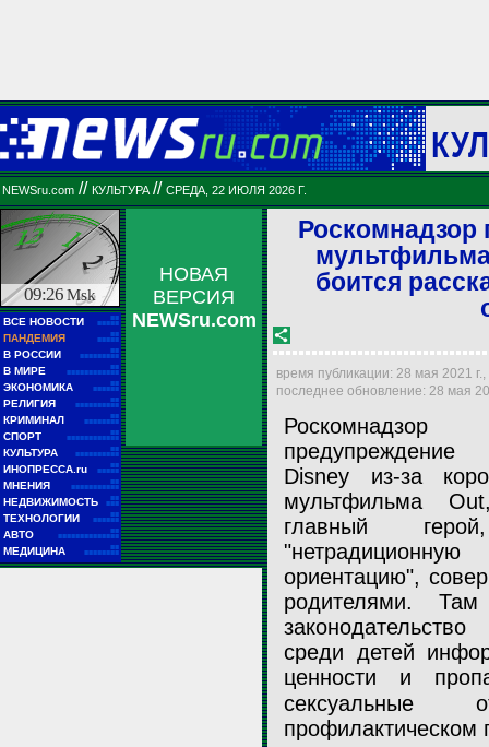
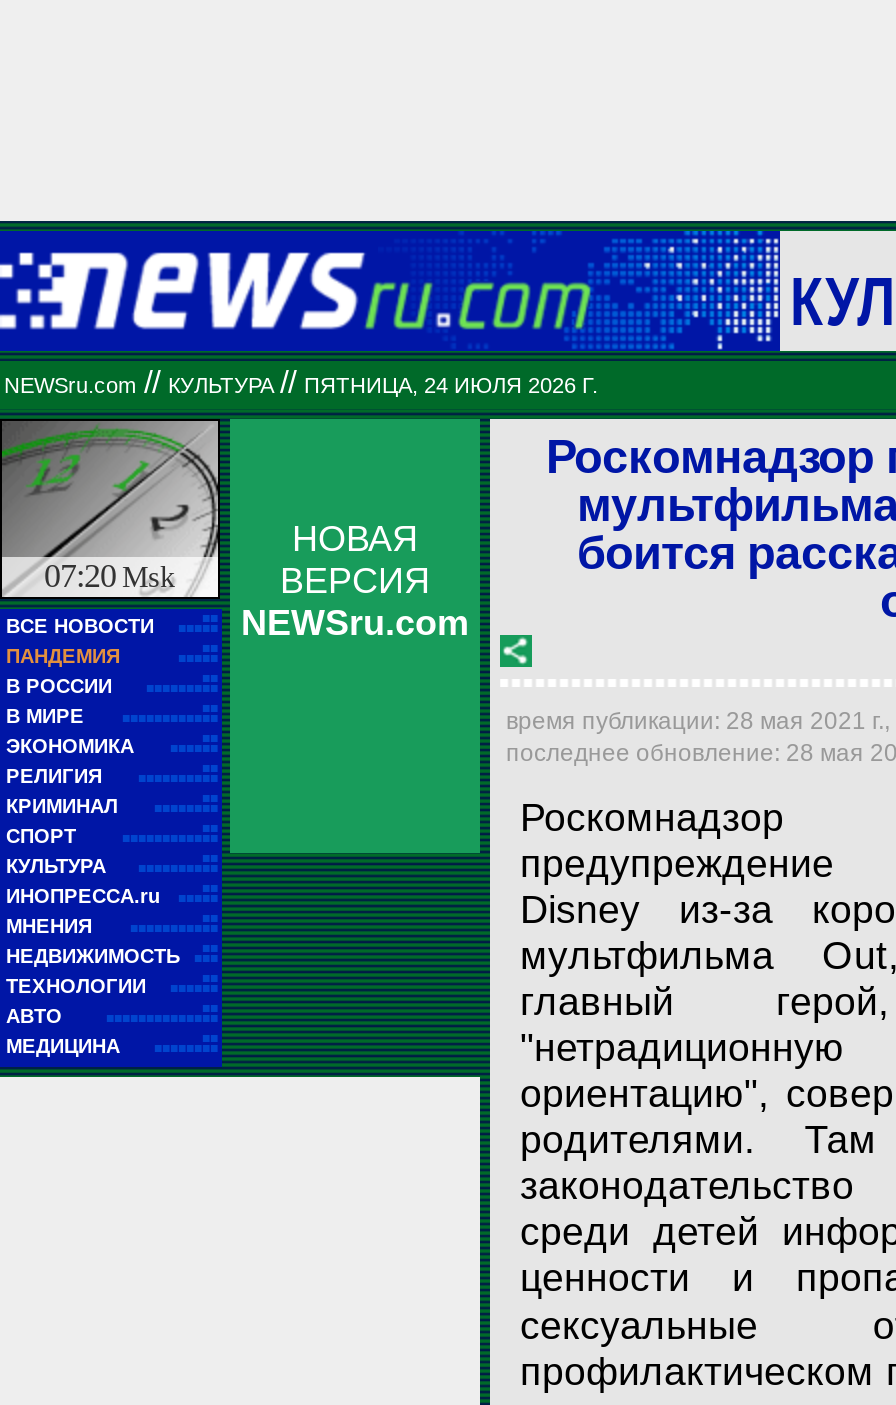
- NEWSru.com // КУЛЬТУРА // СРЕДА, 22 ИЮЛЯ 2026 Г.
+ NEWSru.com // КУЛЬТУРА // ПЯТНИЦА, 24 ИЮЛЯ 2026 Г.

- 09:26 Msk
+ 07:20 Msk
